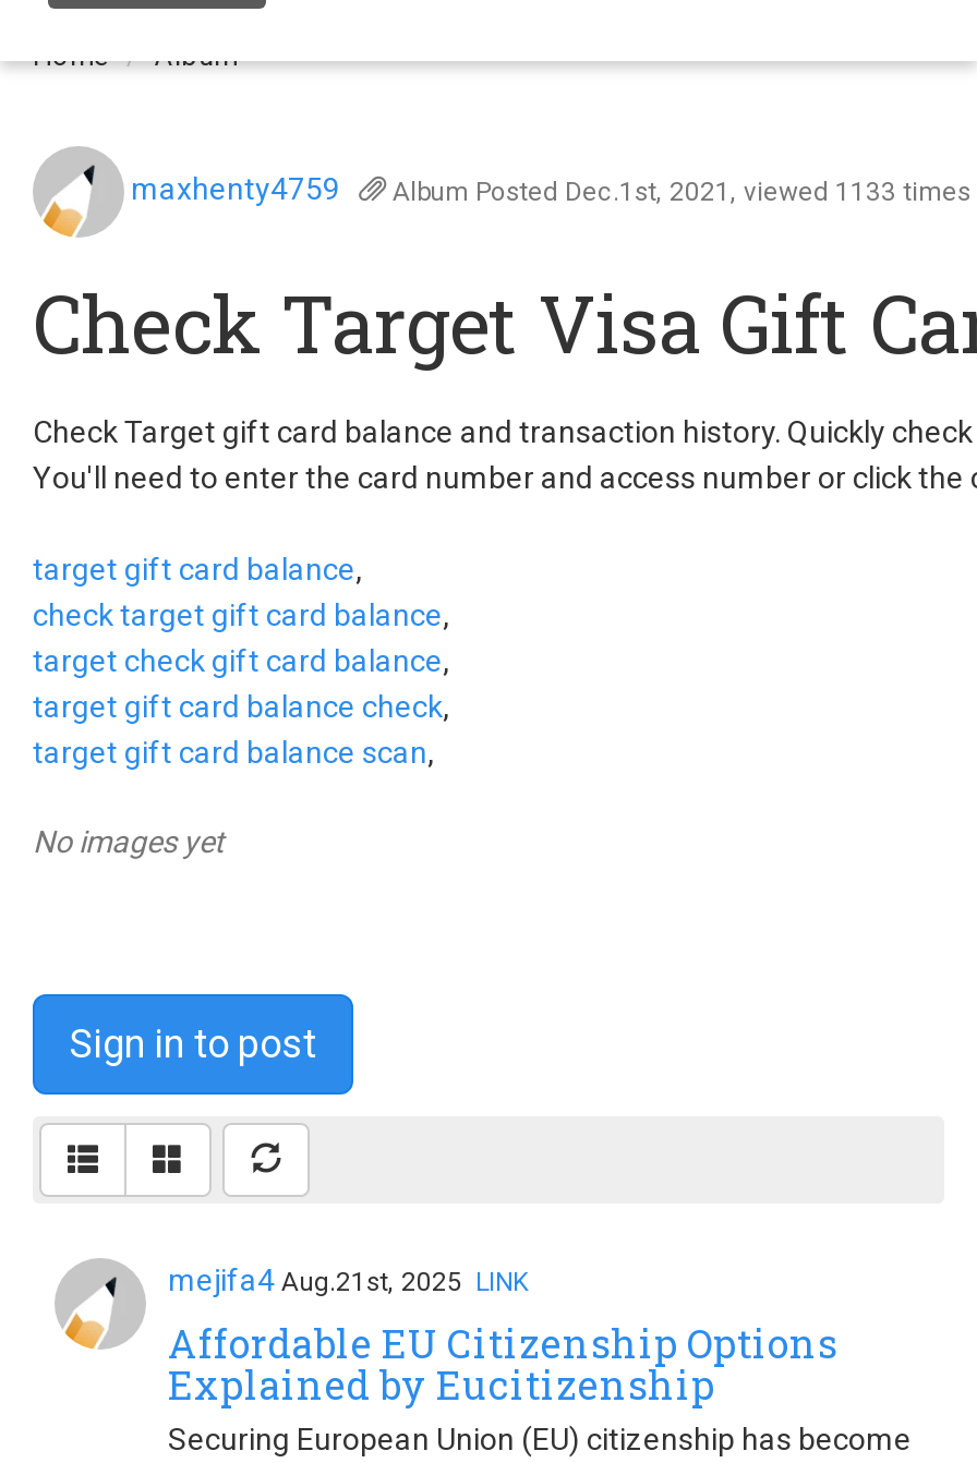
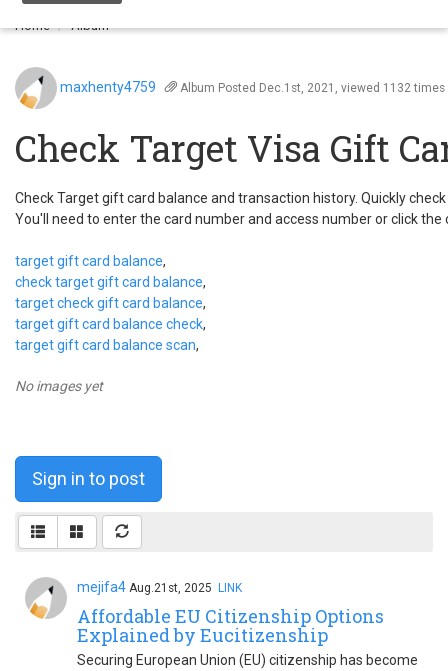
- Album Posted Dec.1st, 2021, viewed 1133 times
+ Album Posted Dec.1st, 2021, viewed 1132 times
